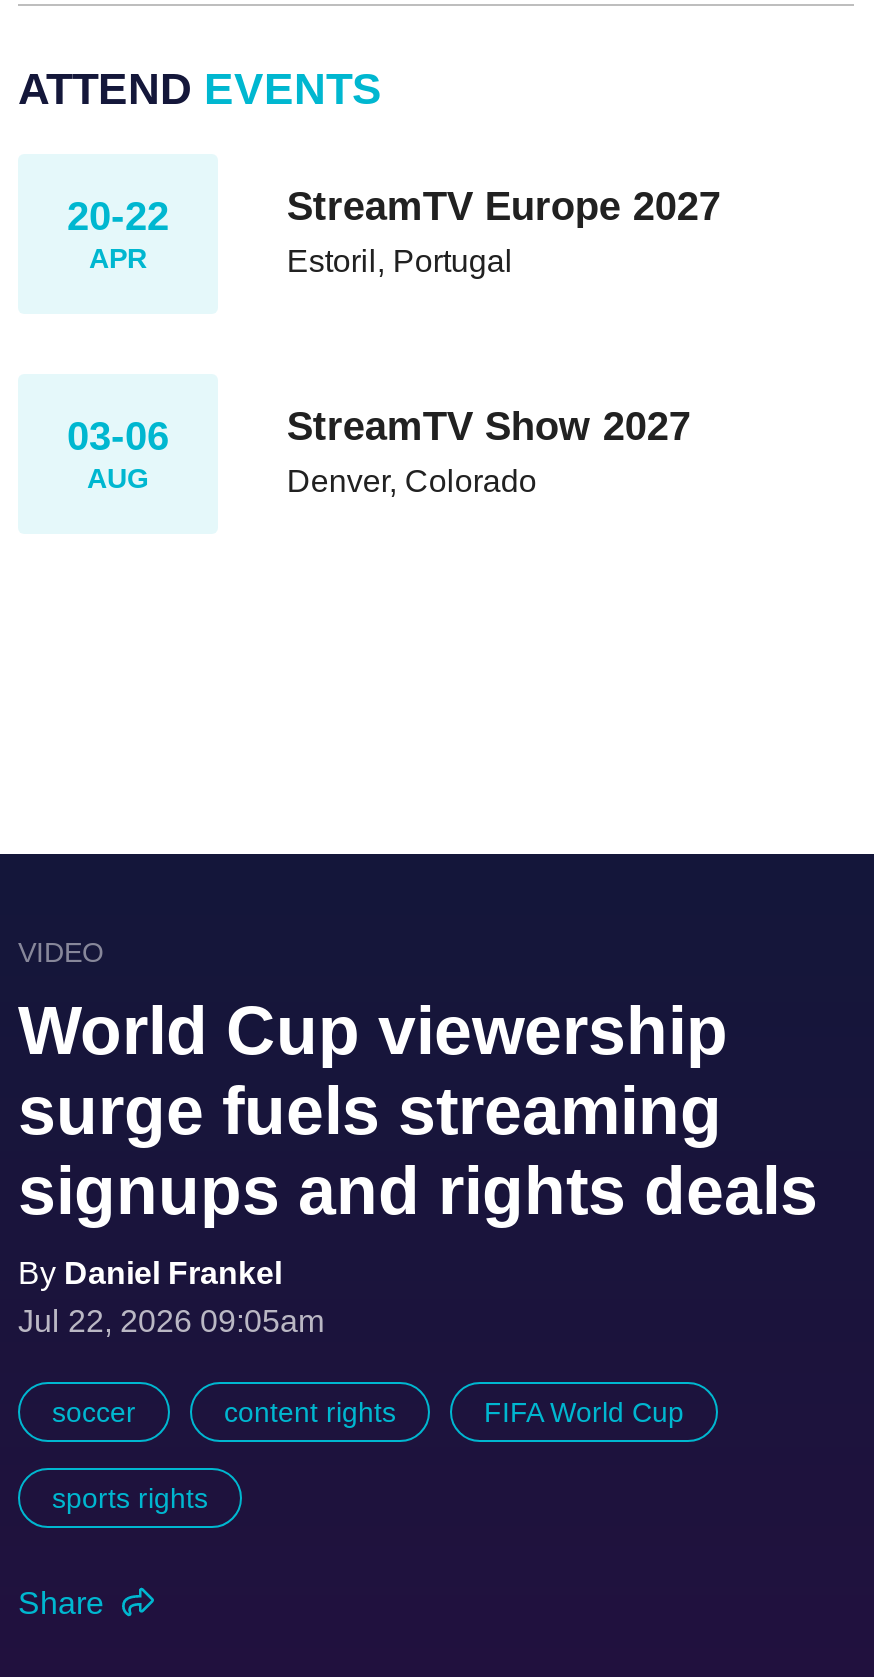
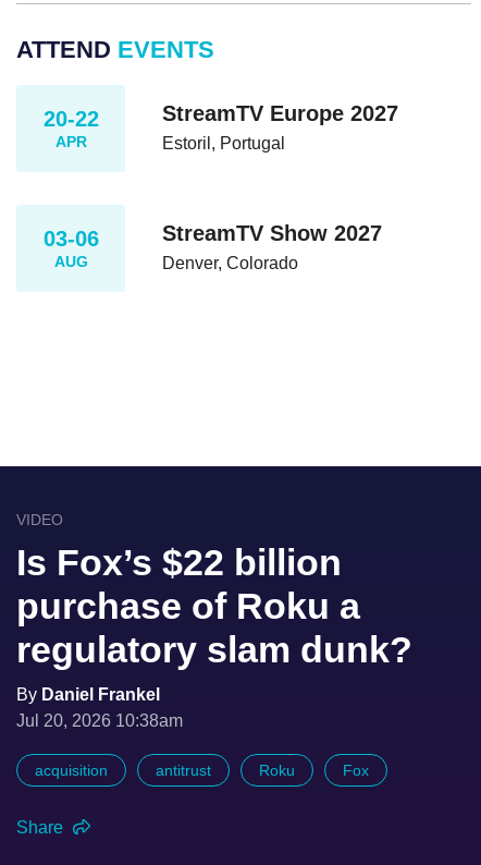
- World Cup viewership
- surge fuels streaming
- signups and rights deals
+ Is Fox’s $22 billion
+ purchase of Roku a
+ regulatory slam dunk?

- Jul 22, 2026 09:05am
- soccer
- content rights
- FIFA World Cup
- sports rights
+ Jul 20, 2026 10:38am
+ acquisition
+ antitrust
+ Roku
+ Fox
